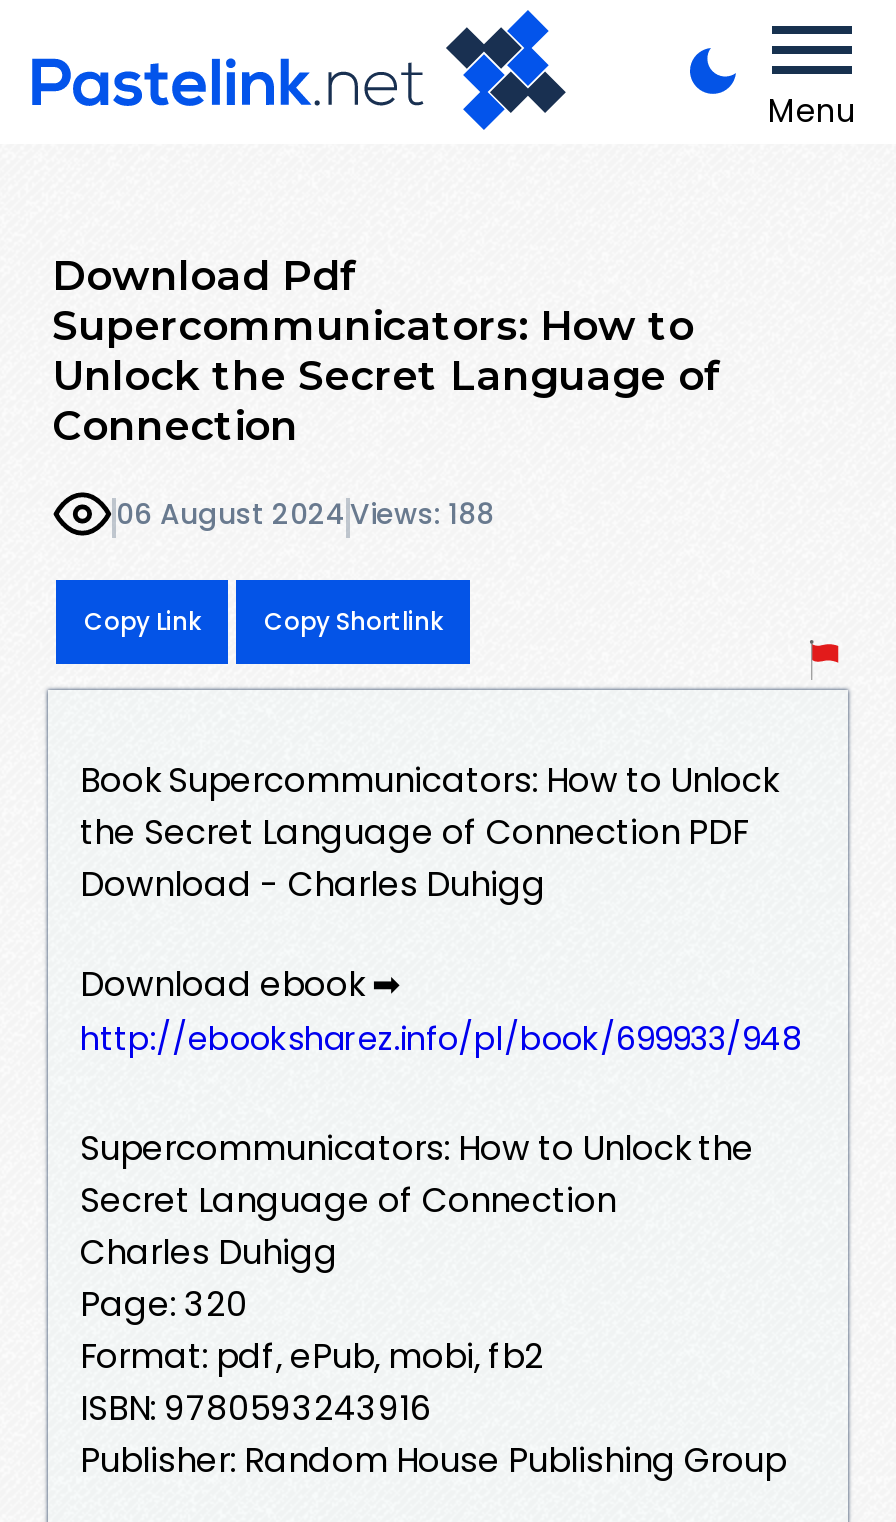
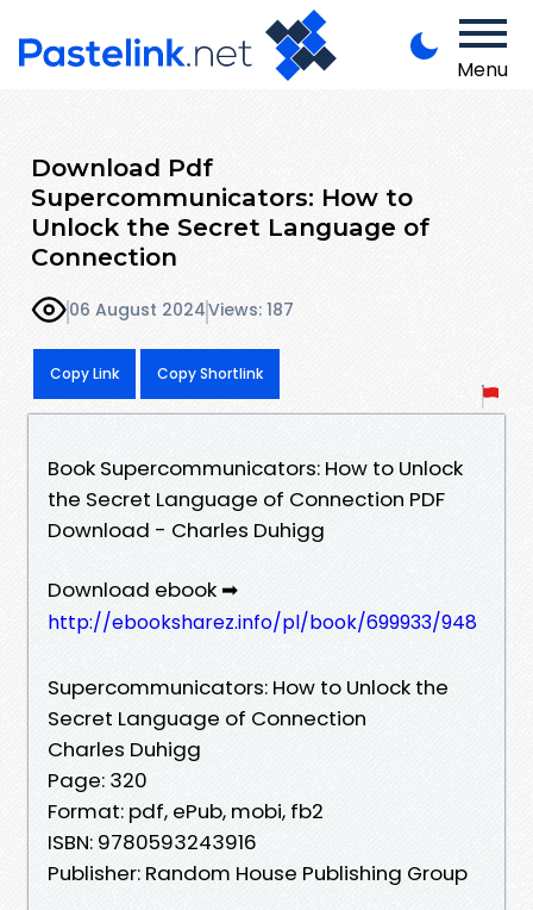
- 06 August 2024 Views: 188
+ 06 August 2024 Views: 187
